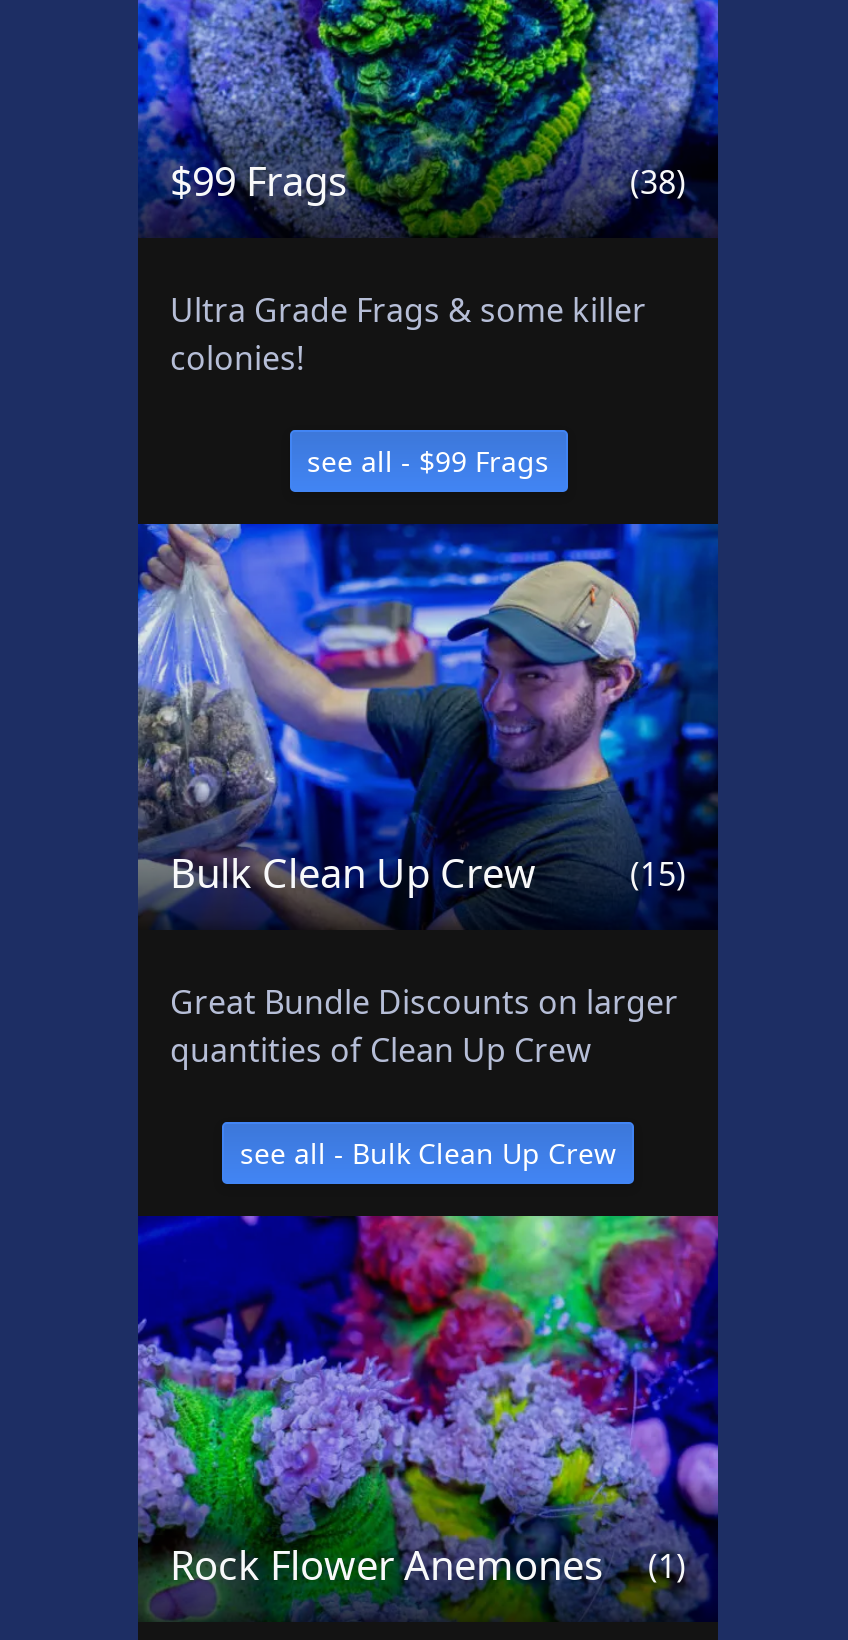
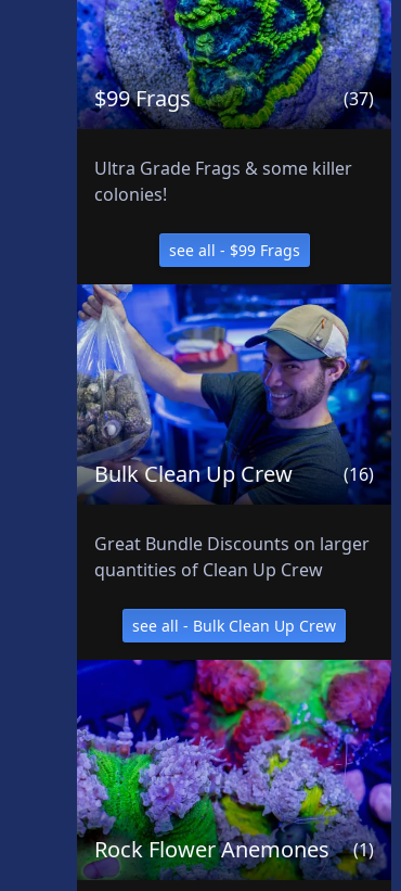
- (38)
+ (37)

- (15)
+ (16)
